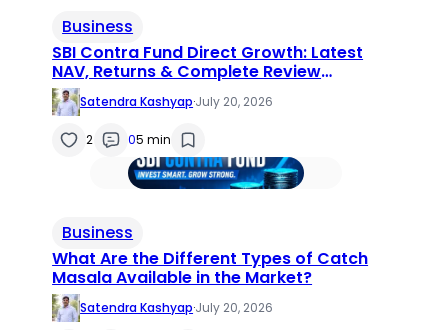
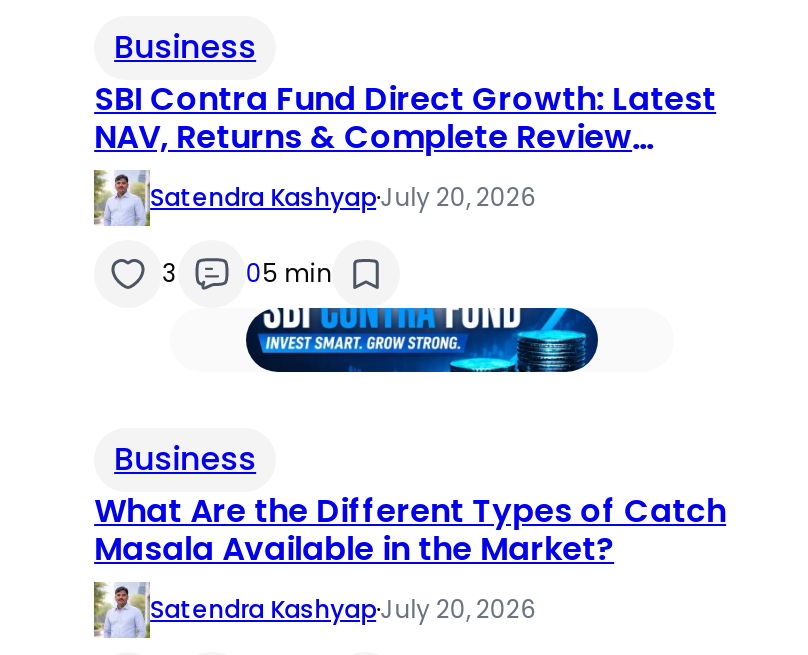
- 2
+ 3
